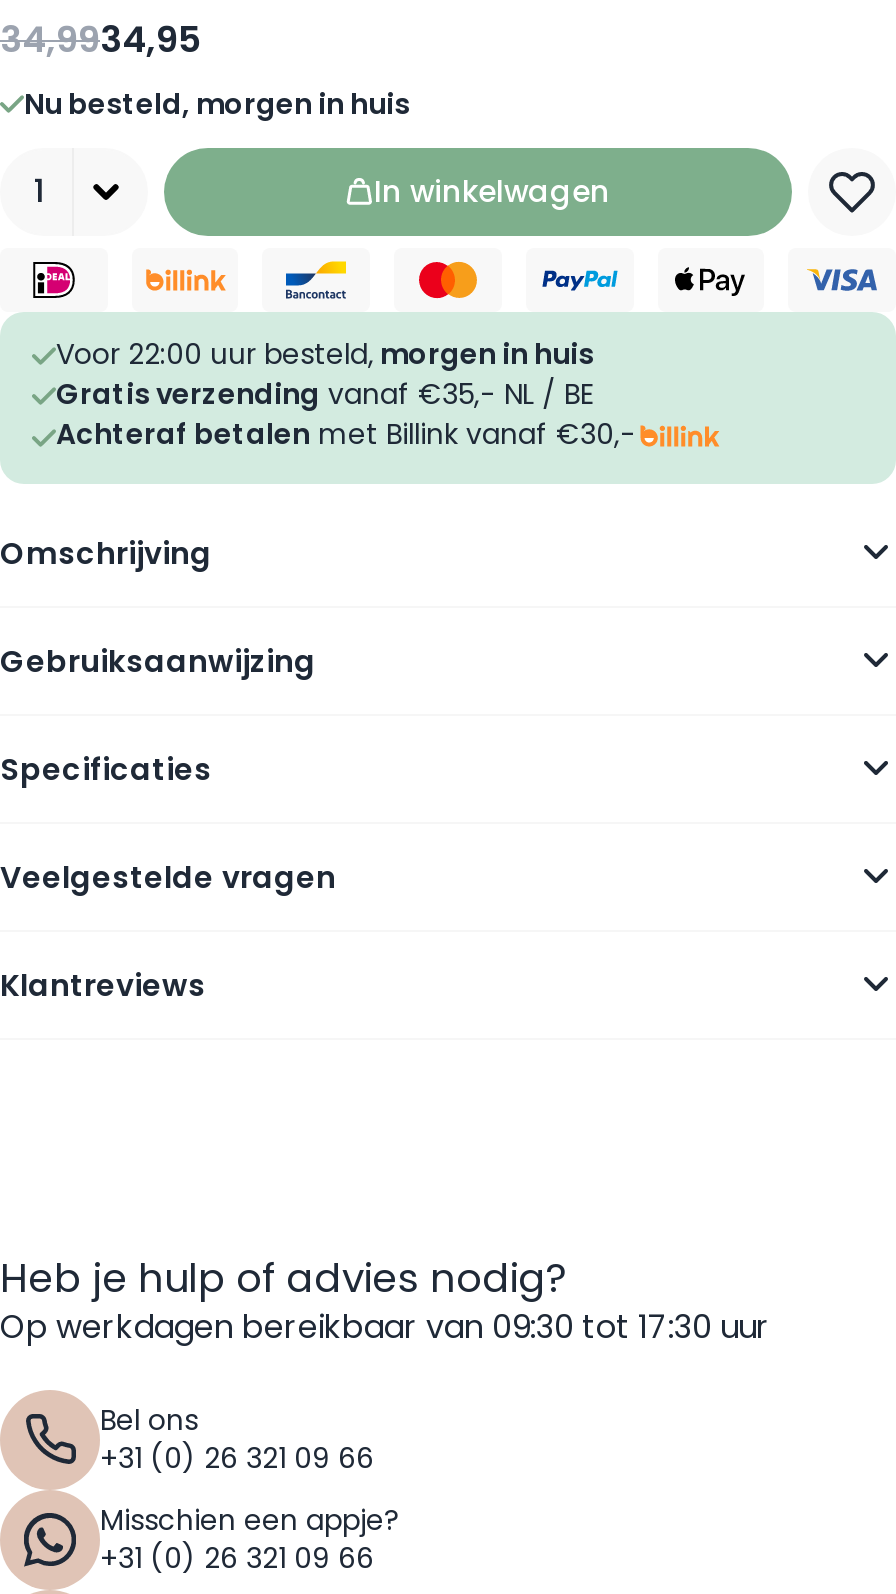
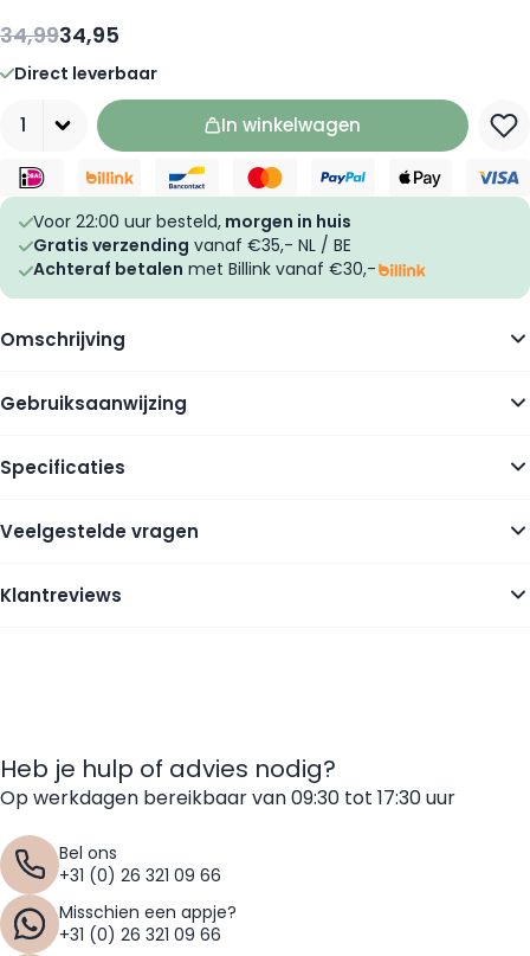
- Nu besteld, morgen in huis
+ Direct leverbaar
